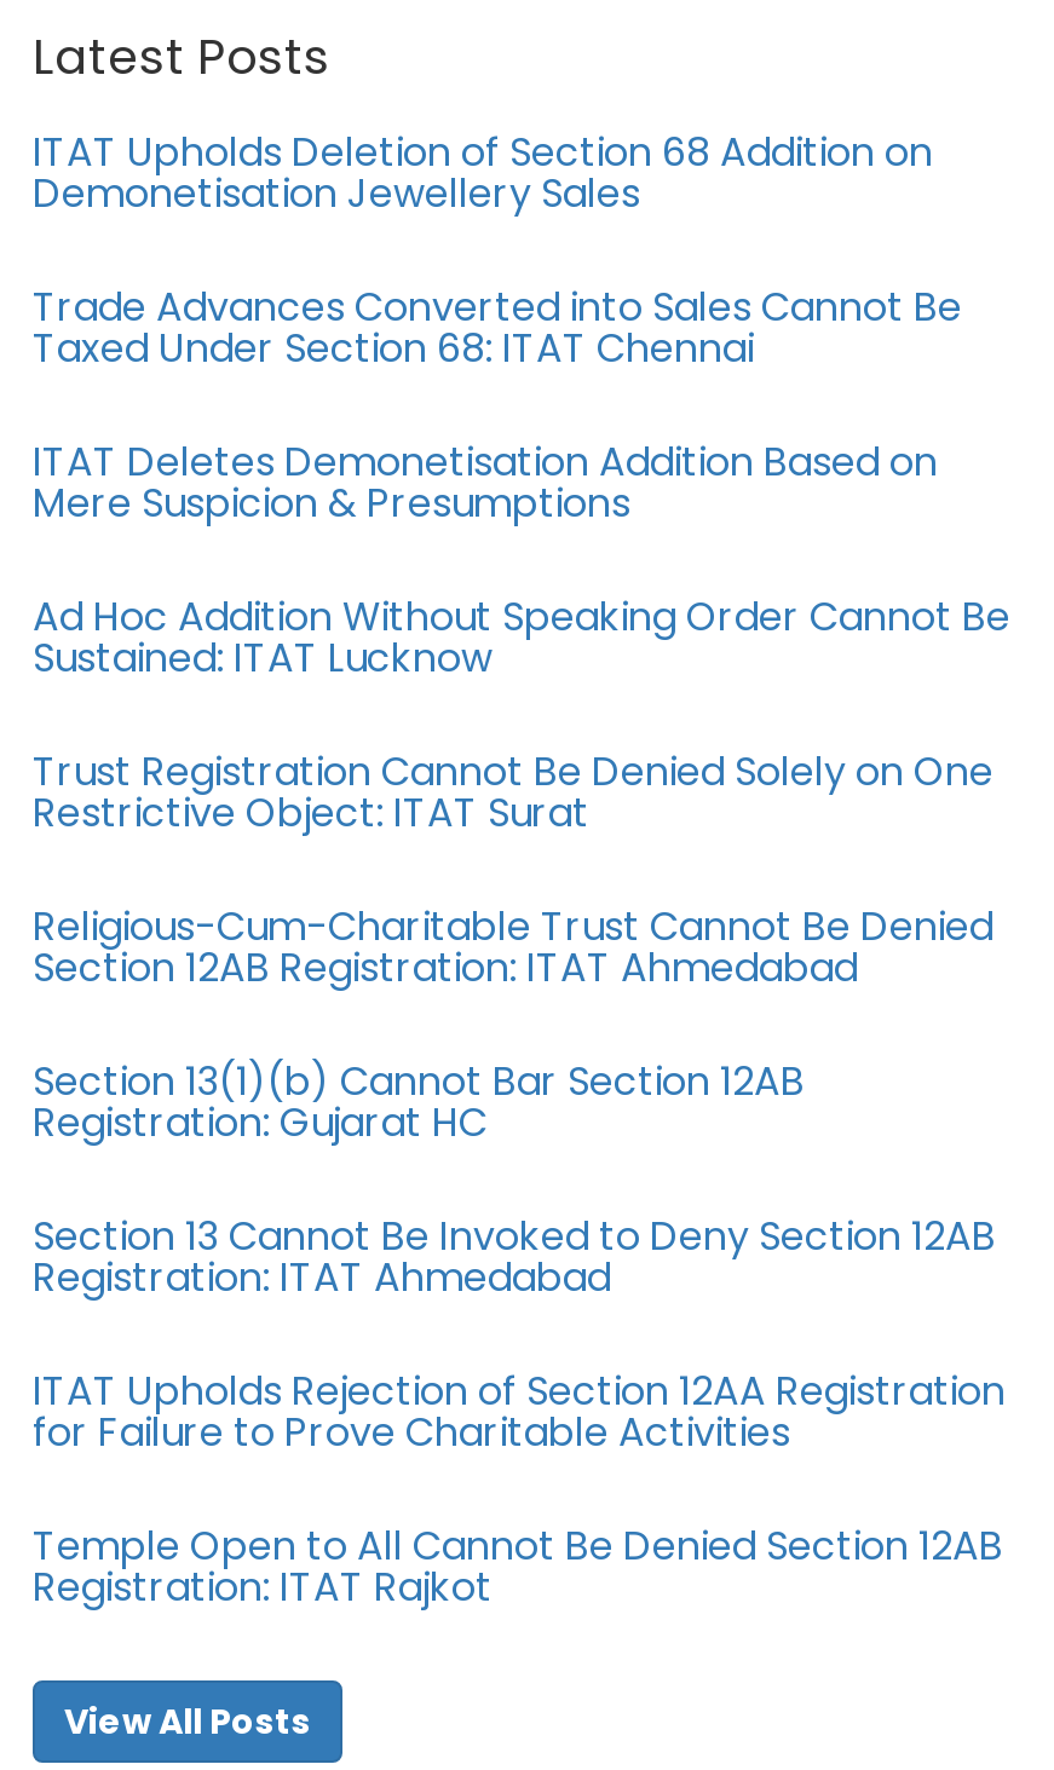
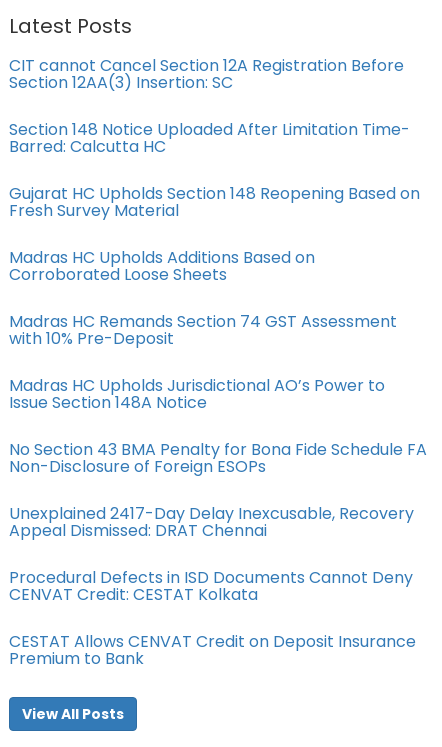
- ITAT Upholds Deletion of Section 68 Addition on
- Demonetisation Jewellery Sales
+ CIT cannot Cancel Section 12A Registration Before
+ Section 12AA(3) Insertion: SC

- Trade Advances Converted into Sales Cannot Be
- Taxed Under Section 68: ITAT Chennai
+ Section 148 Notice Uploaded After Limitation Time-
+ Barred: Calcutta HC

- ITAT Deletes Demonetisation Addition Based on
- Mere Suspicion & Presumptions
+ Gujarat HC Upholds Section 148 Reopening Based on
+ Fresh Survey Material

- Ad Hoc Addition Without Speaking Order Cannot Be
- Sustained: ITAT Lucknow
+ Madras HC Upholds Additions Based on
+ Corroborated Loose Sheets

- Trust Registration Cannot Be Denied Solely on One
- Restrictive Object: ITAT Surat
+ Madras HC Remands Section 74 GST Assessment
+ with 10% Pre-Deposit

- Religious-Cum-Charitable Trust Cannot Be Denied
- Section 12AB Registration: ITAT Ahmedabad
+ Madras HC Upholds Jurisdictional AO’s Power to
+ Issue Section 148A Notice

- Section 13(1)(b) Cannot Bar Section 12AB
- Registration: Gujarat HC
+ No Section 43 BMA Penalty for Bona Fide Schedule FA
+ Non-Disclosure of Foreign ESOPs

- Section 13 Cannot Be Invoked to Deny Section 12AB
- Registration: ITAT Ahmedabad
+ Unexplained 2417-Day Delay Inexcusable, Recovery
+ Appeal Dismissed: DRAT Chennai

- ITAT Upholds Rejection of Section 12AA Registration
- for Failure to Prove Charitable Activities
+ Procedural Defects in ISD Documents Cannot Deny
+ CENVAT Credit: CESTAT Kolkata

- Temple Open to All Cannot Be Denied Section 12AB
- Registration: ITAT Rajkot
+ CESTAT Allows CENVAT Credit on Deposit Insurance
+ Premium to Bank
